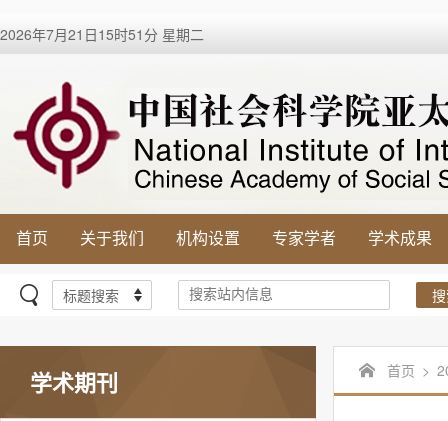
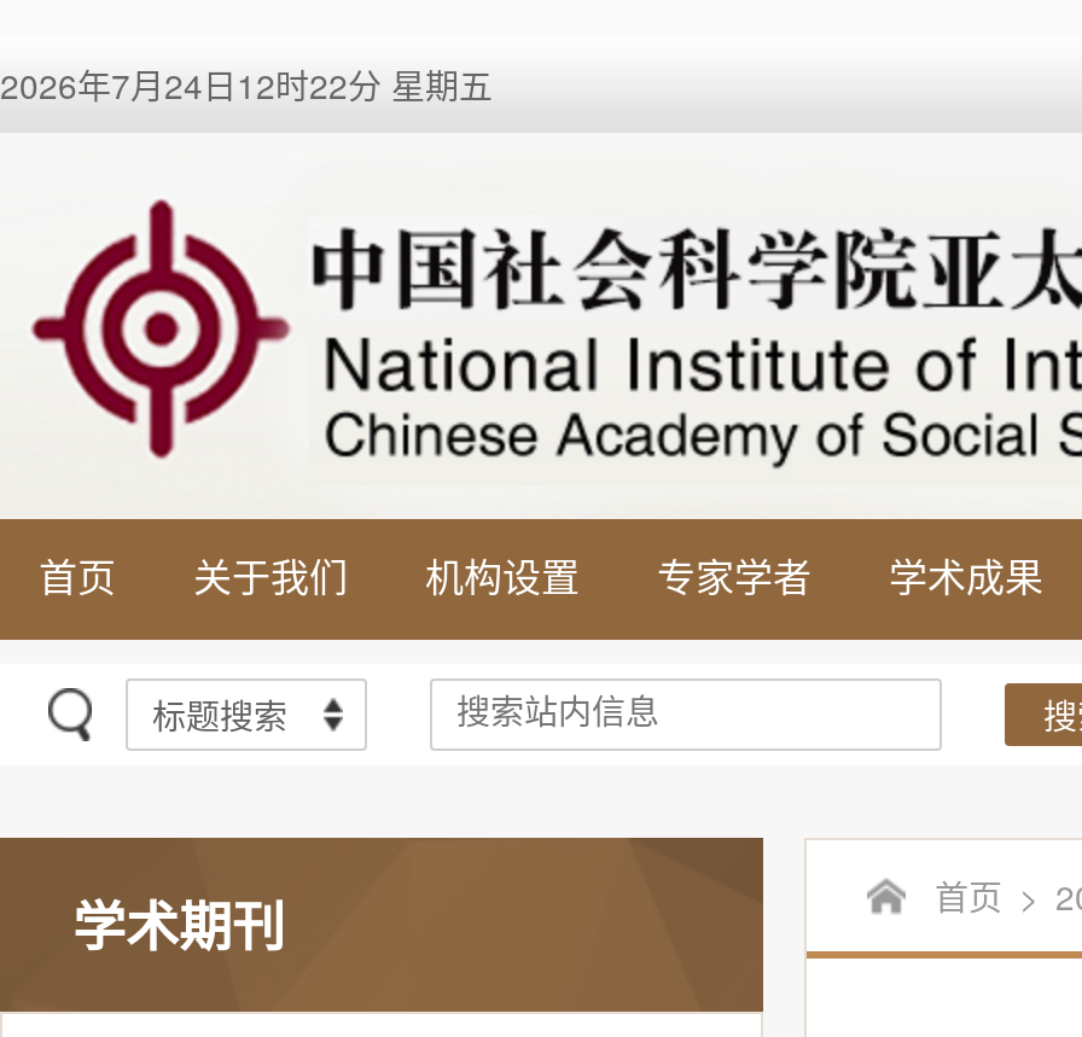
- 2026年7月21日15时51分 星期二
+ 2026年7月24日12时22分 星期五
